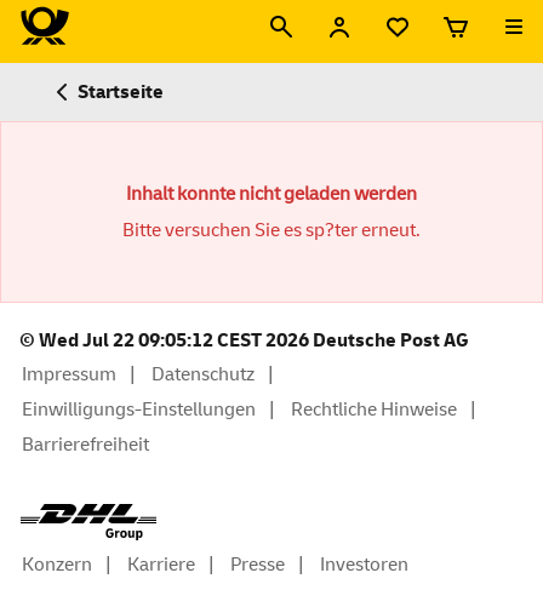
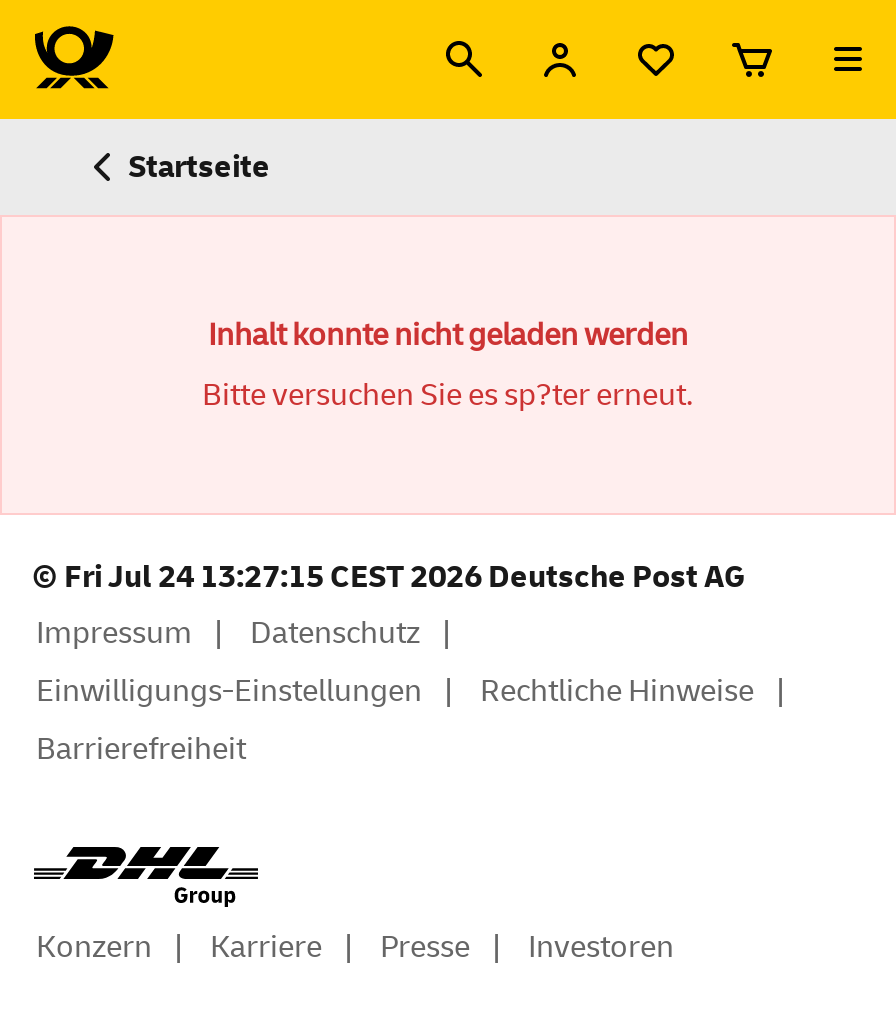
- © Wed Jul 22 09:05:12 CEST 2026 Deutsche Post AG
+ © Fri Jul 24 13:27:15 CEST 2026 Deutsche Post AG
